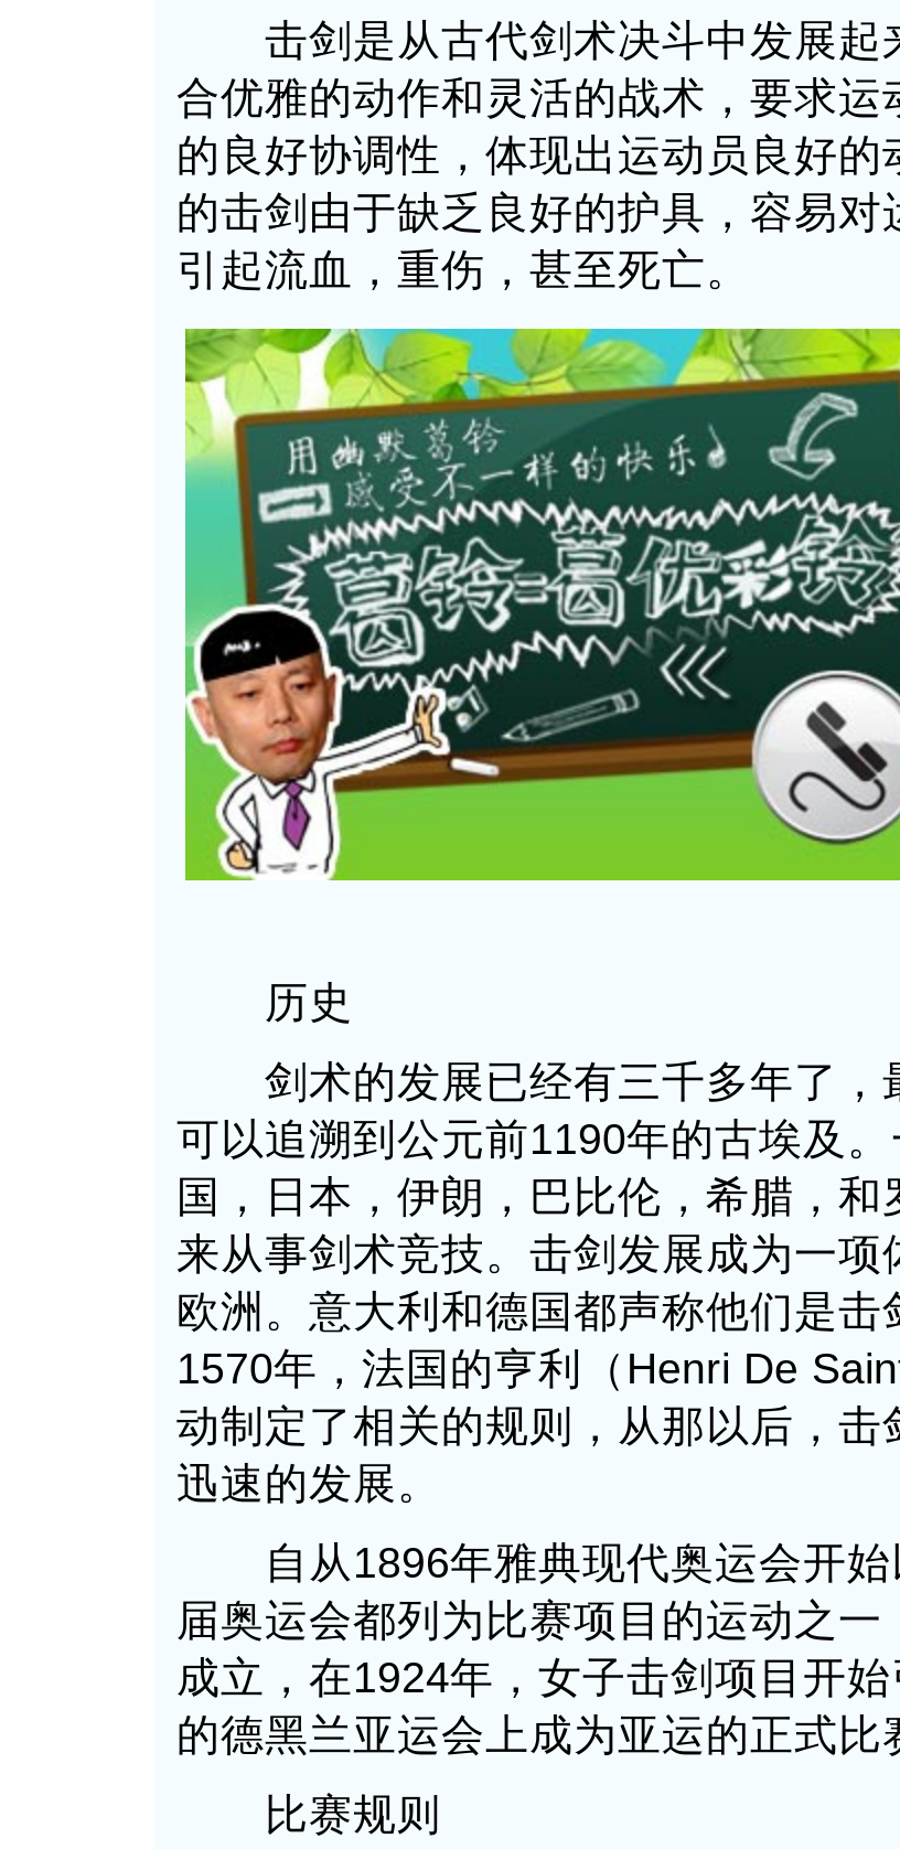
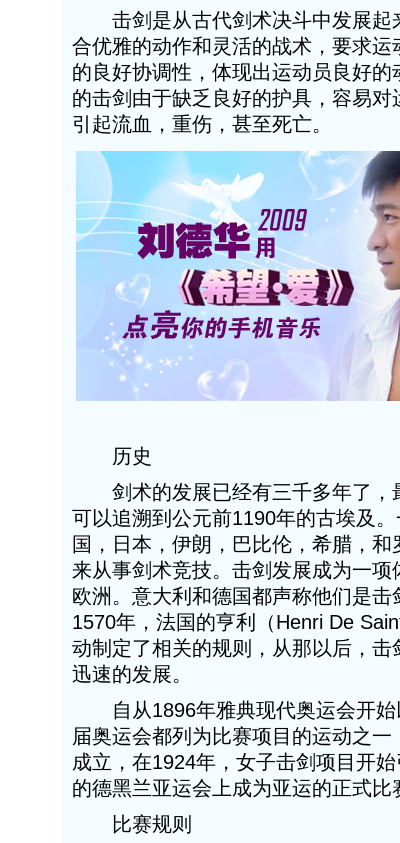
- [image]
+ [image]
